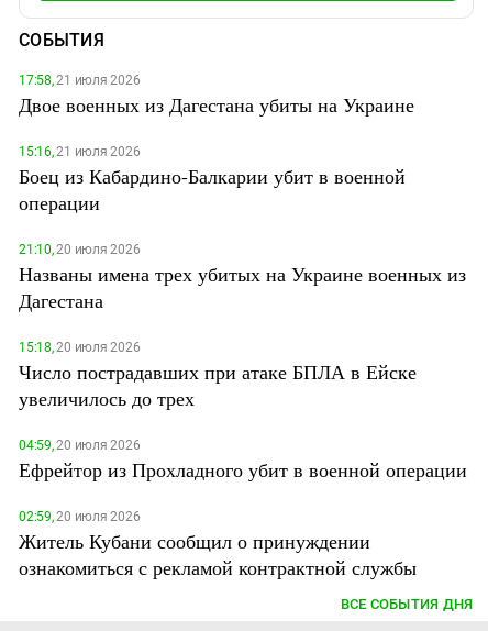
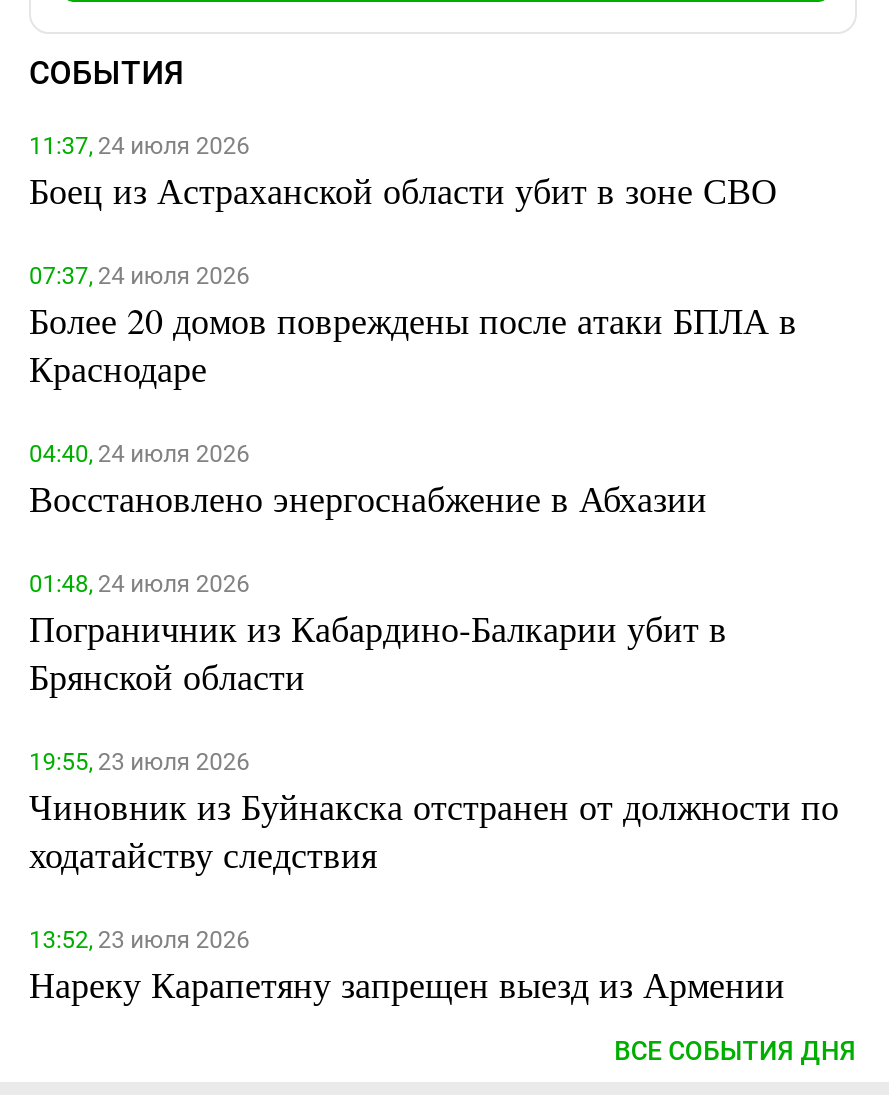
- 17:58, 21 июля 2026
- Двое военных из Дагестана убиты на Украине
+ 11:37, 24 июля 2026
+ Боец из Астраханской области убит в зоне СВО

- 15:16, 21 июля 2026
- Боец из Кабардино-Балкарии убит в военной
- операции
+ 07:37, 24 июля 2026
+ Более 20 домов повреждены после атаки БПЛА в
+ Краснодаре

- 21:10, 20 июля 2026
- Названы имена трех убитых на Украине военных из
- Дагестана
+ 04:40, 24 июля 2026
+ Восстановлено энергоснабжение в Абхазии

- 15:18, 20 июля 2026
- Число пострадавших при атаке БПЛА в Ейске
- увеличилось до трех
+ 01:48, 24 июля 2026
+ Пограничник из Кабардино-Балкарии убит в
+ Брянской области

- 04:59, 20 июля 2026
- Ефрейтор из Прохладного убит в военной операции
+ 19:55, 23 июля 2026
+ Чиновник из Буйнакска отстранен от должности по
+ ходатайству следствия

- 02:59, 20 июля 2026
- Житель Кубани сообщил о принуждении
- ознакомиться с рекламой контрактной службы
+ 13:52, 23 июля 2026
+ Нареку Карапетяну запрещен выезд из Армении
